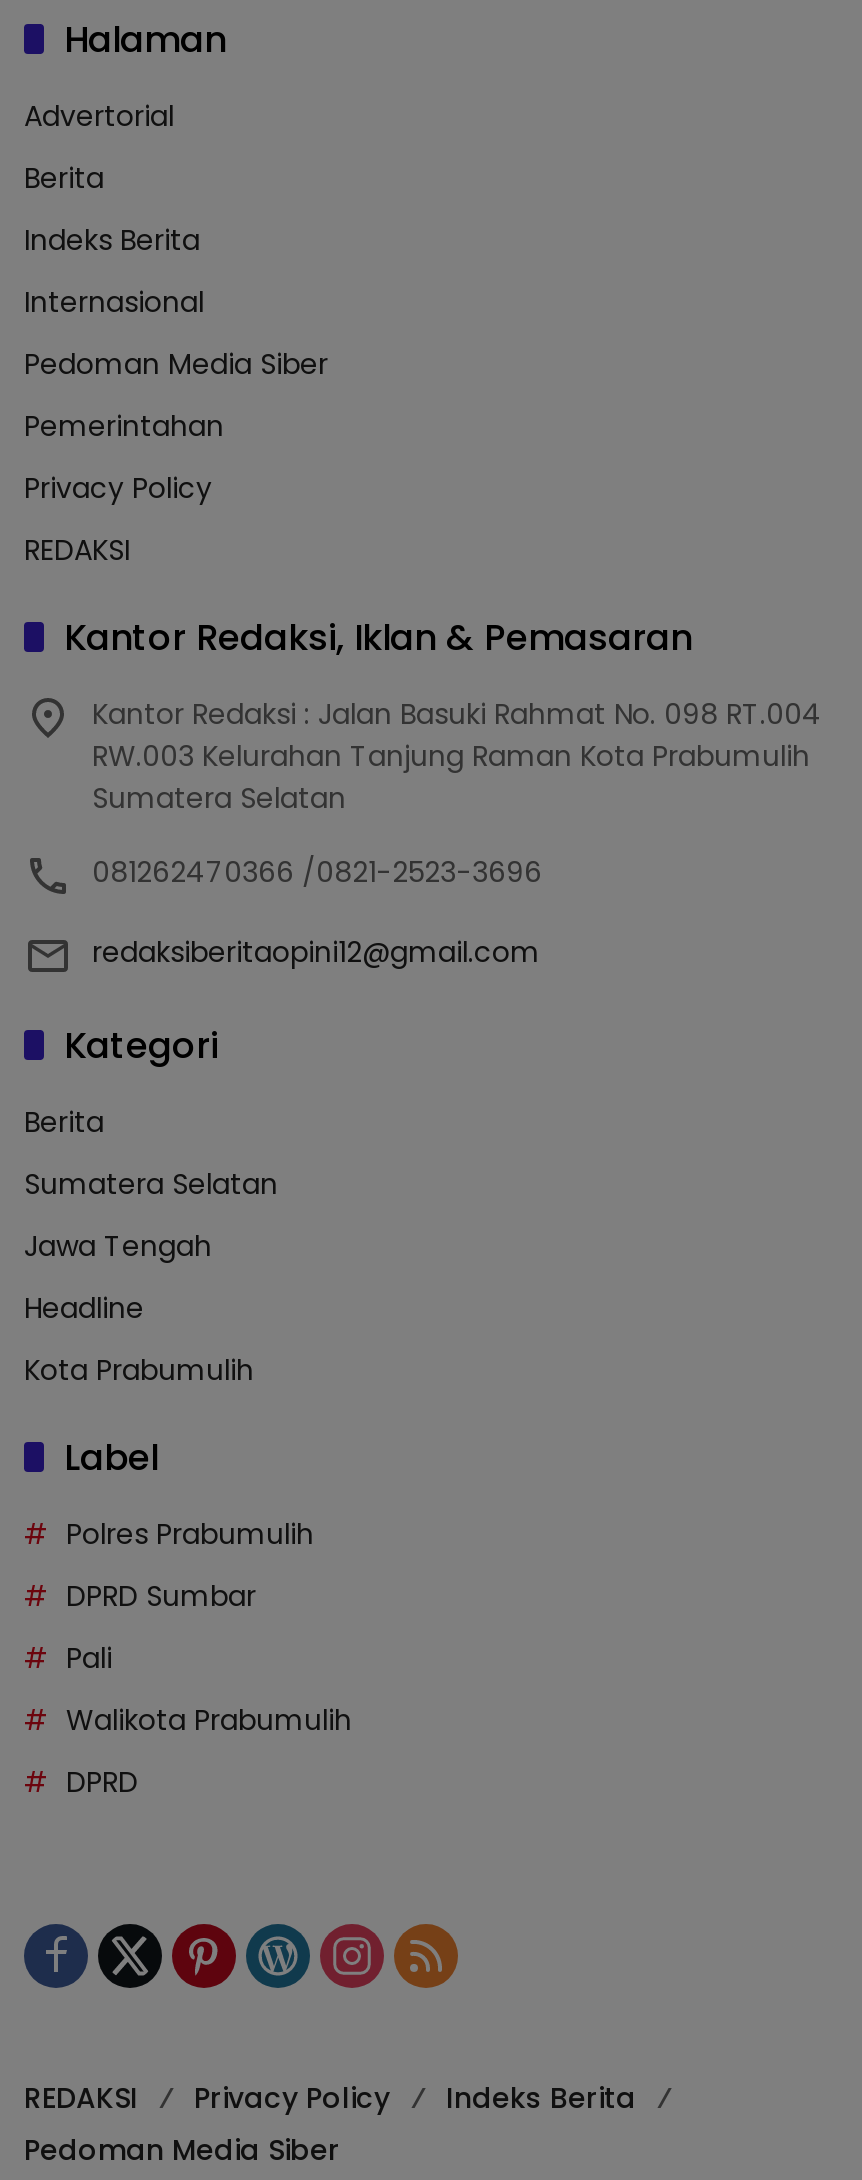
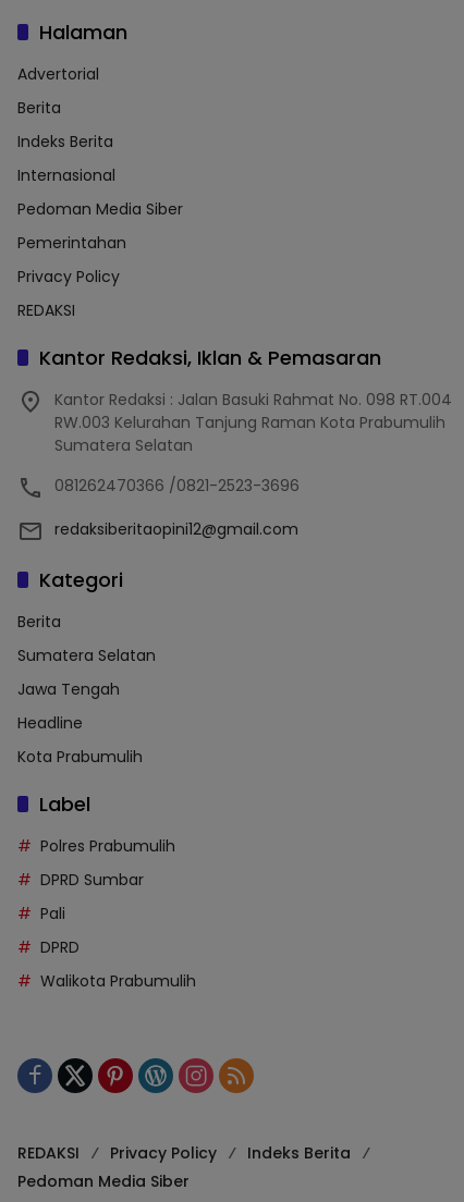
moved down: Walikota Prabumulih

moved up: DPRD
